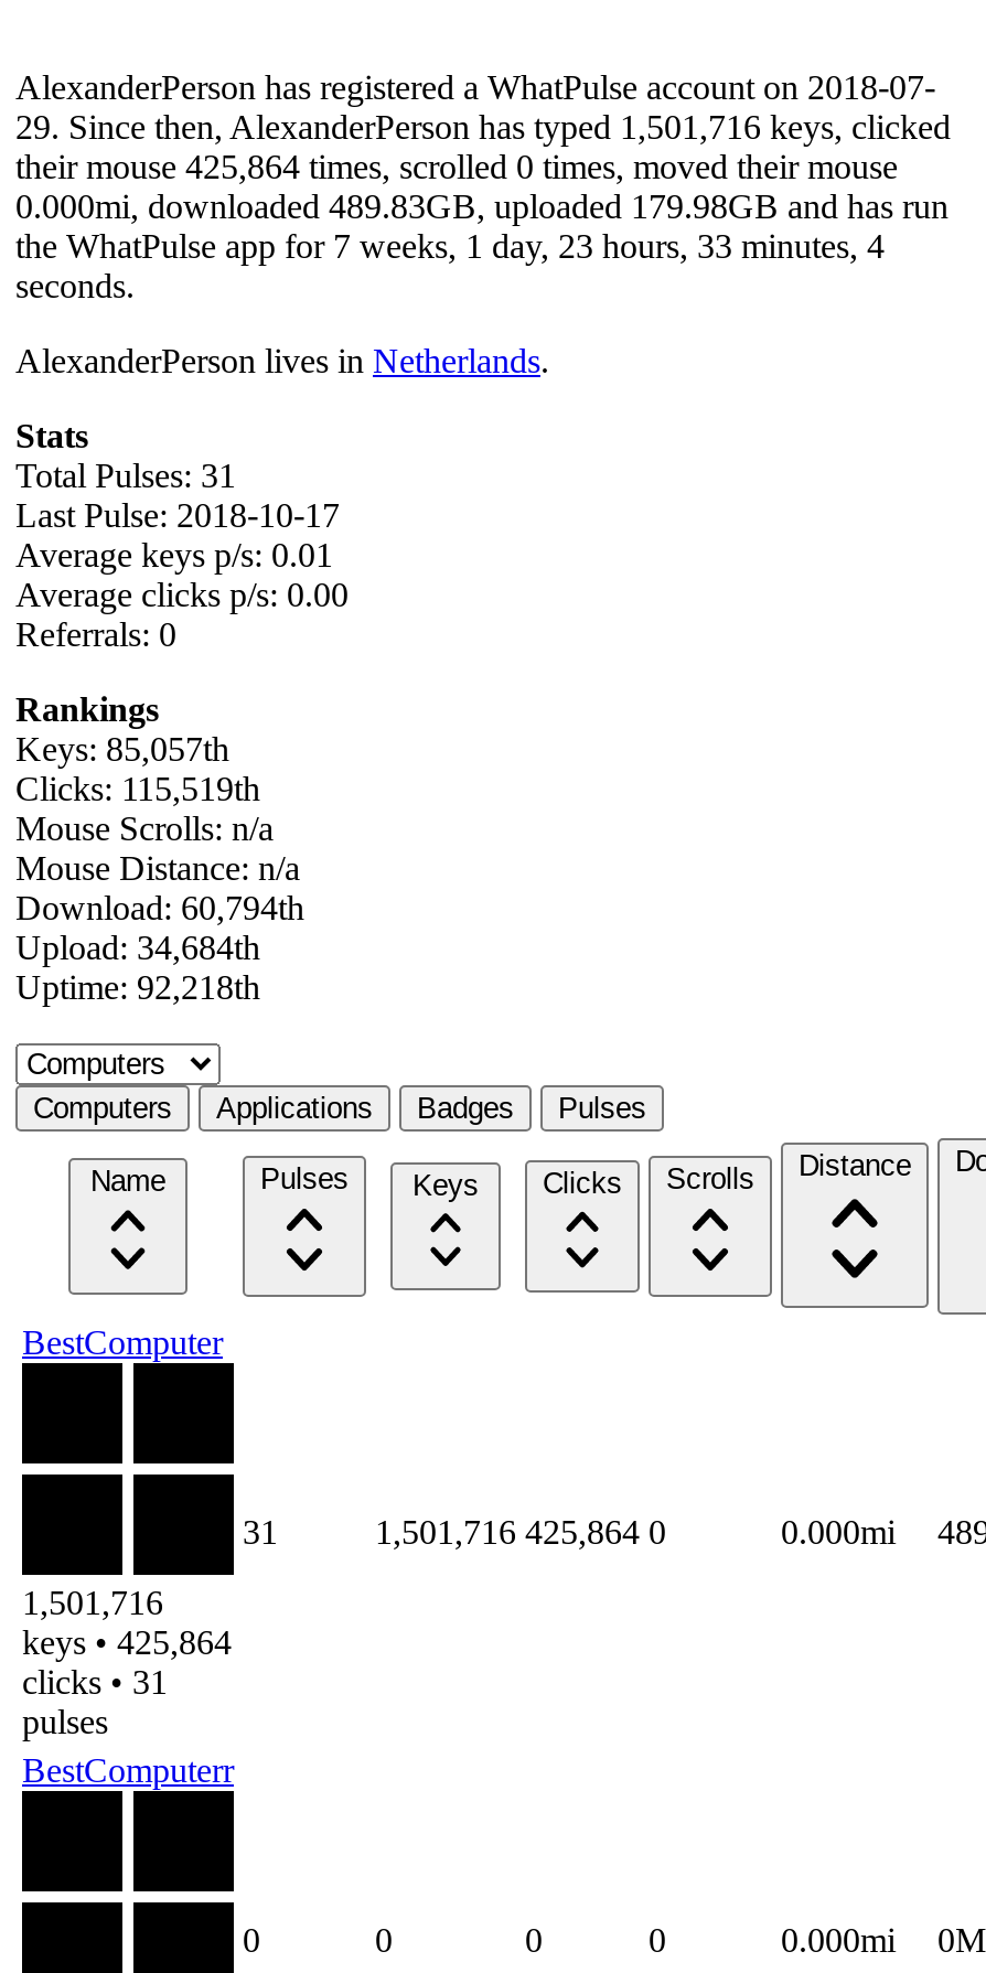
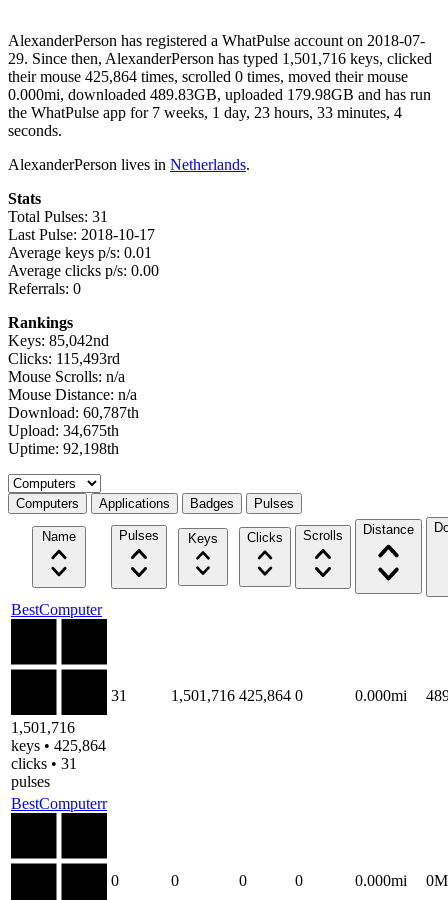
- Keys: 85,057th
+ Keys: 85,042nd

- Clicks: 115,519th
+ Clicks: 115,493rd

- Download: 60,794th
+ Download: 60,787th

- Upload: 34,684th
+ Upload: 34,675th

- Uptime: 92,218th
+ Uptime: 92,198th
